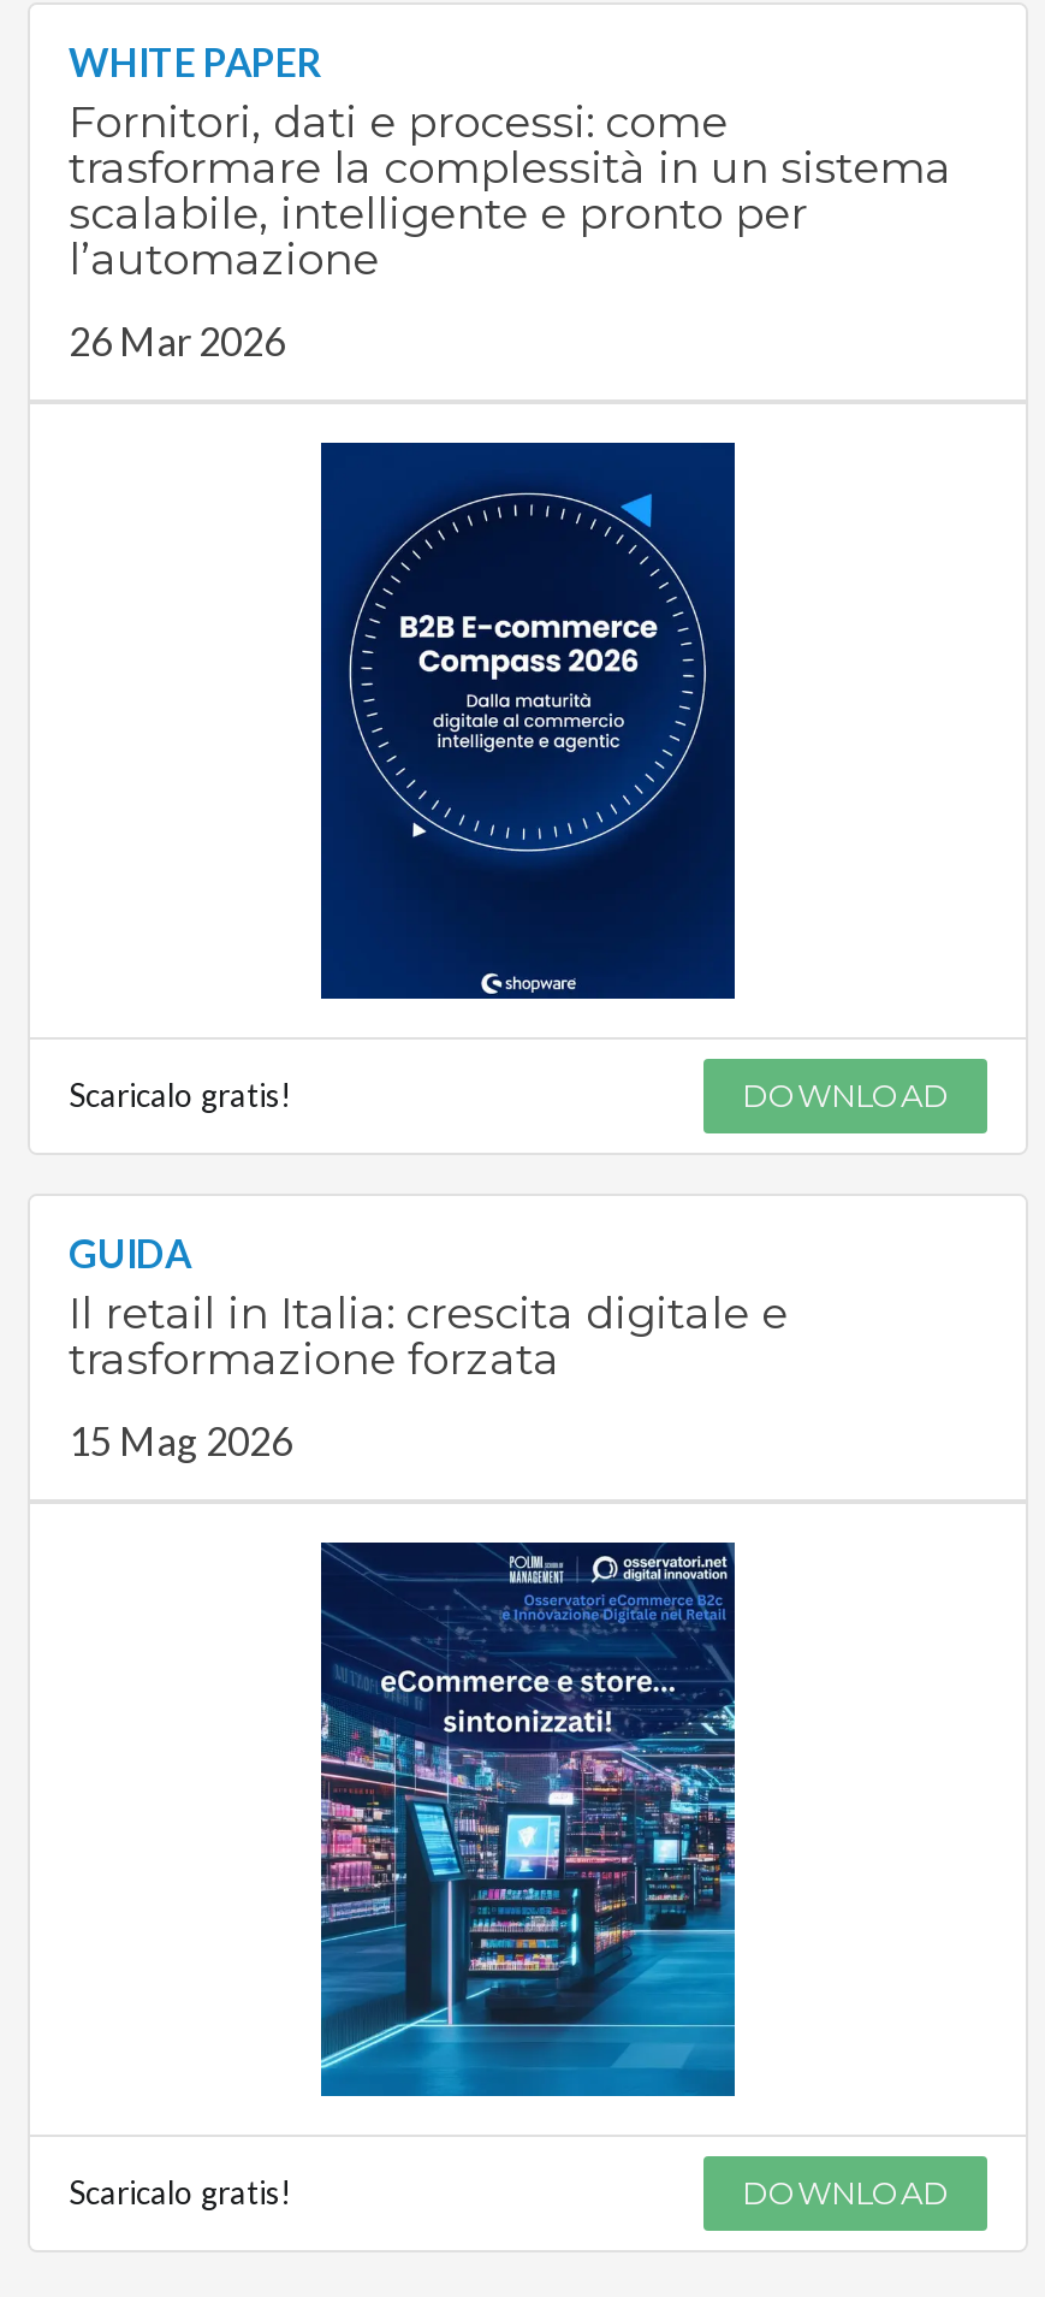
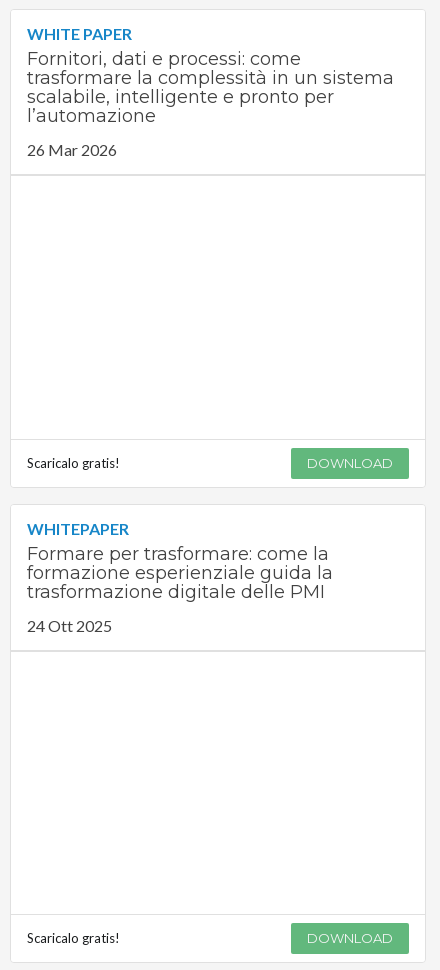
- [image]

- GUIDA
- Il retail in Italia: crescita digitale e
- trasformazione forzata
+ WHITEPAPER
+ Formare per trasformare: come la
+ formazione esperienziale guida la
+ trasformazione digitale delle PMI

- 15 Mag 2026
+ 24 Ott 2025

- [image]
